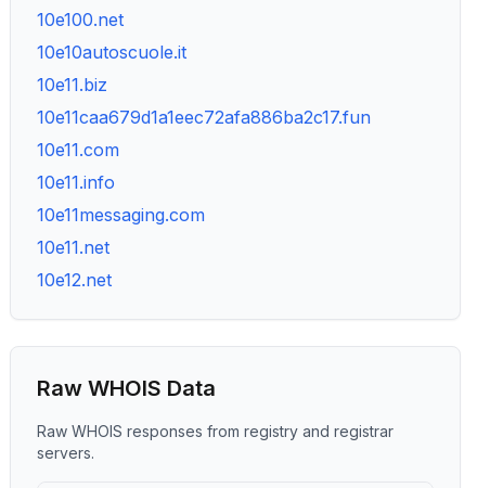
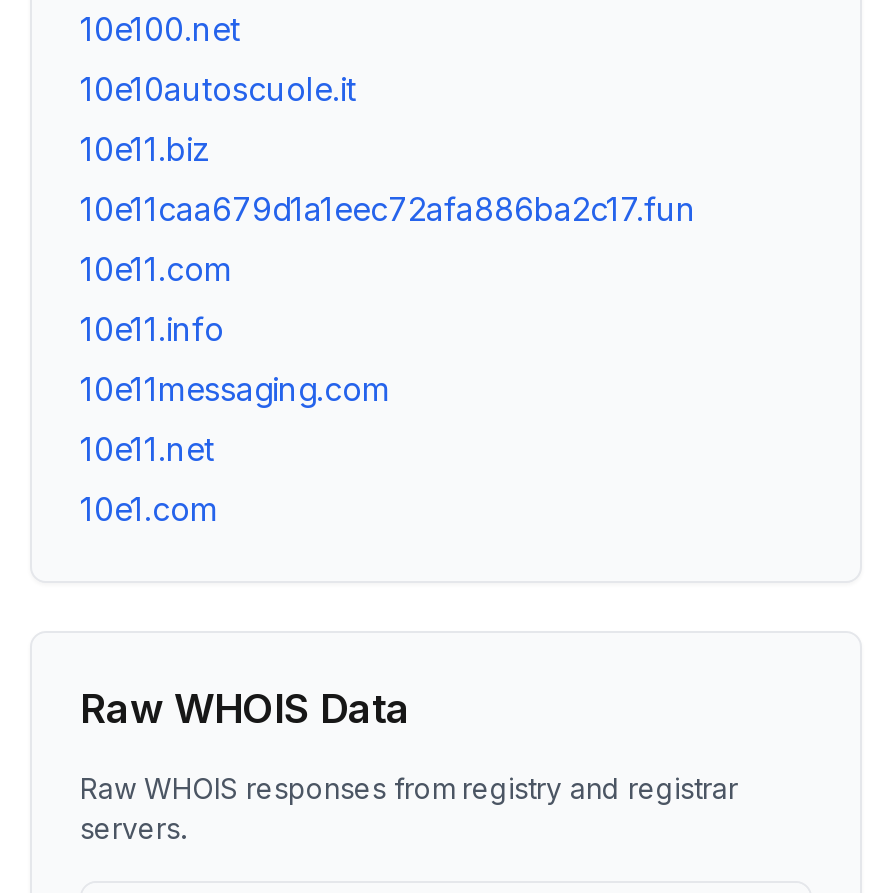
- 10e12.net
+ 10e1.com
